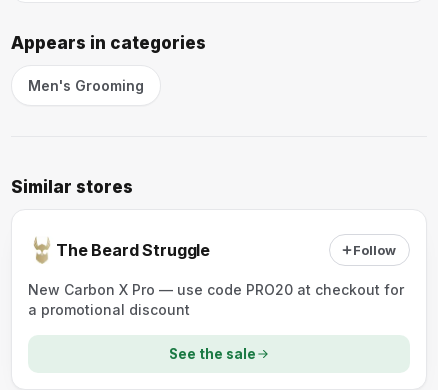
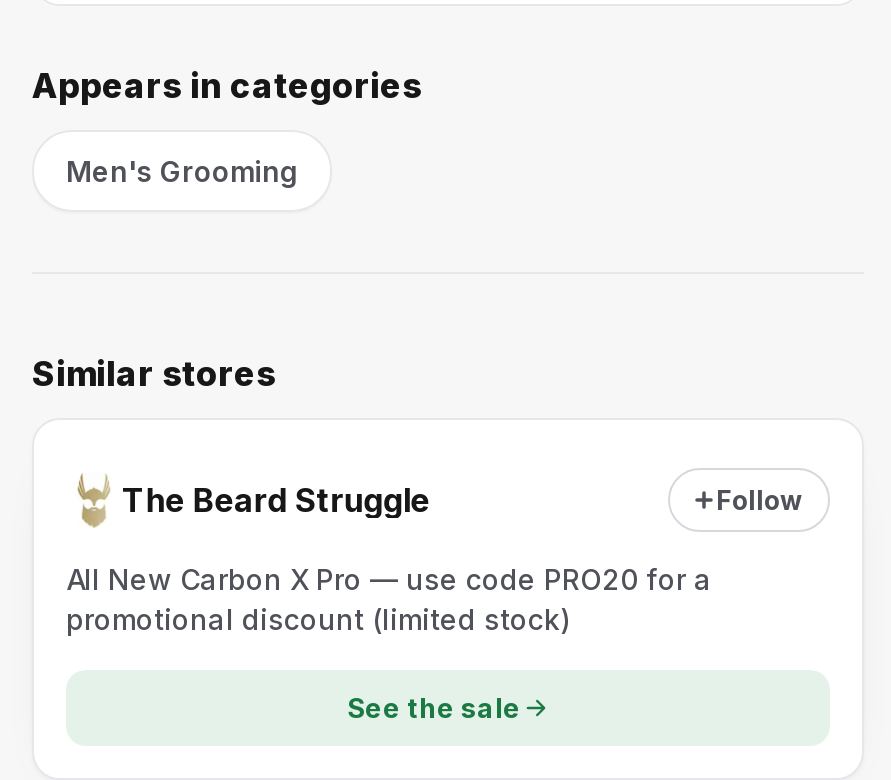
- New Carbon X Pro — use code PRO20 at checkout for
- a promotional discount
+ All New Carbon X Pro — use code PRO20 for a
+ promotional discount (limited stock)
